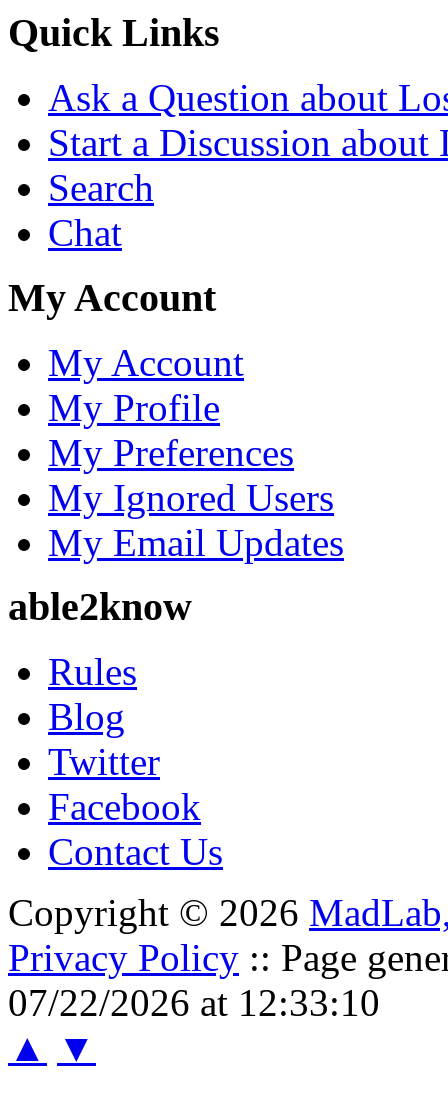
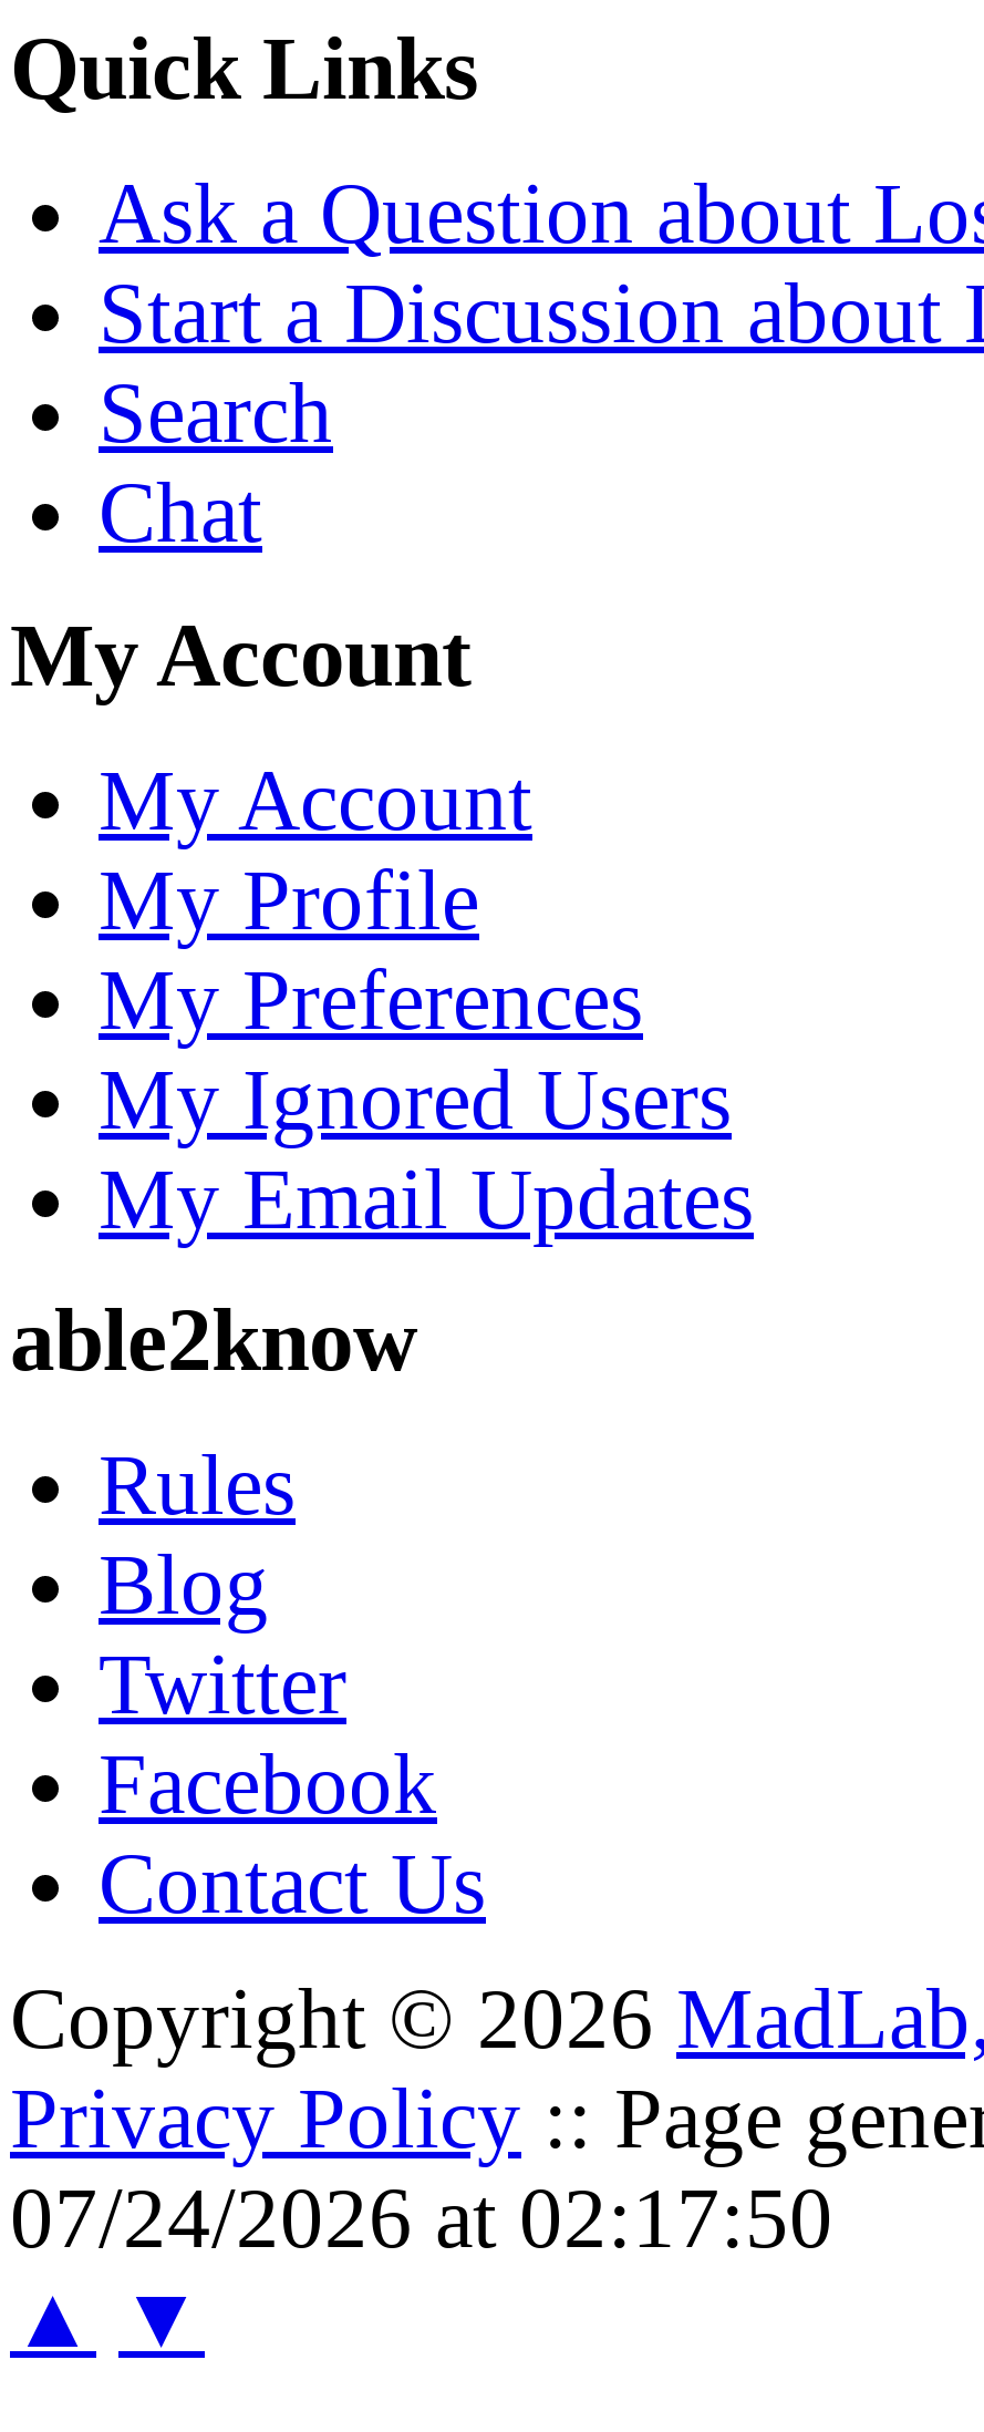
- 07/22/2026 at 12:33:10
+ 07/24/2026 at 02:17:50
